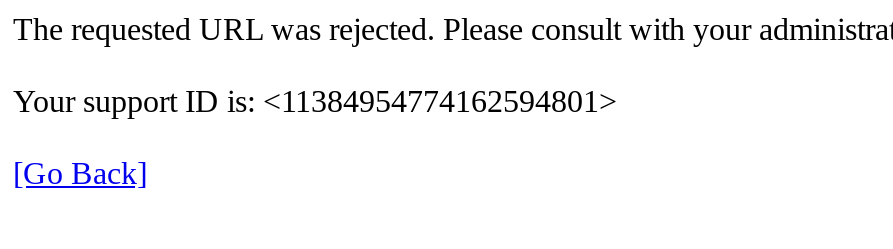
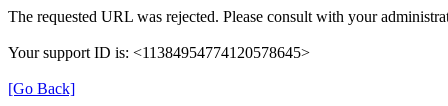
- Your support ID is: <11384954774162594801>
+ Your support ID is: <11384954774120578645>
